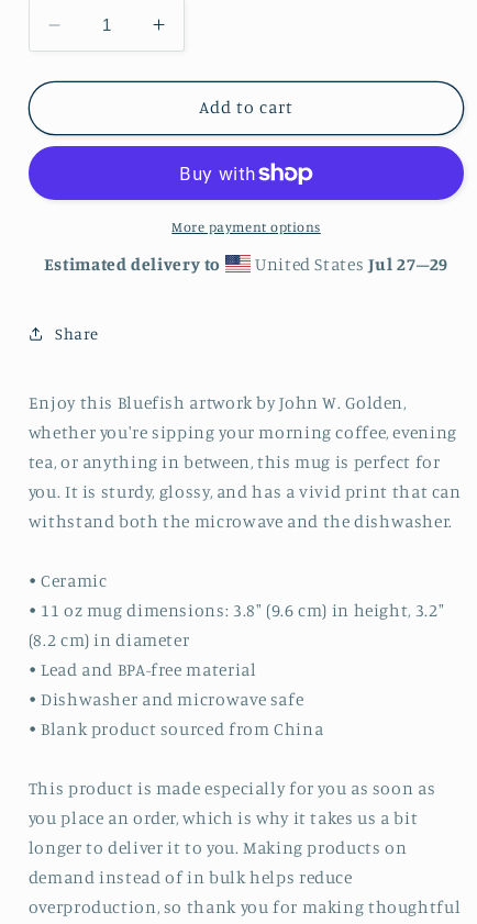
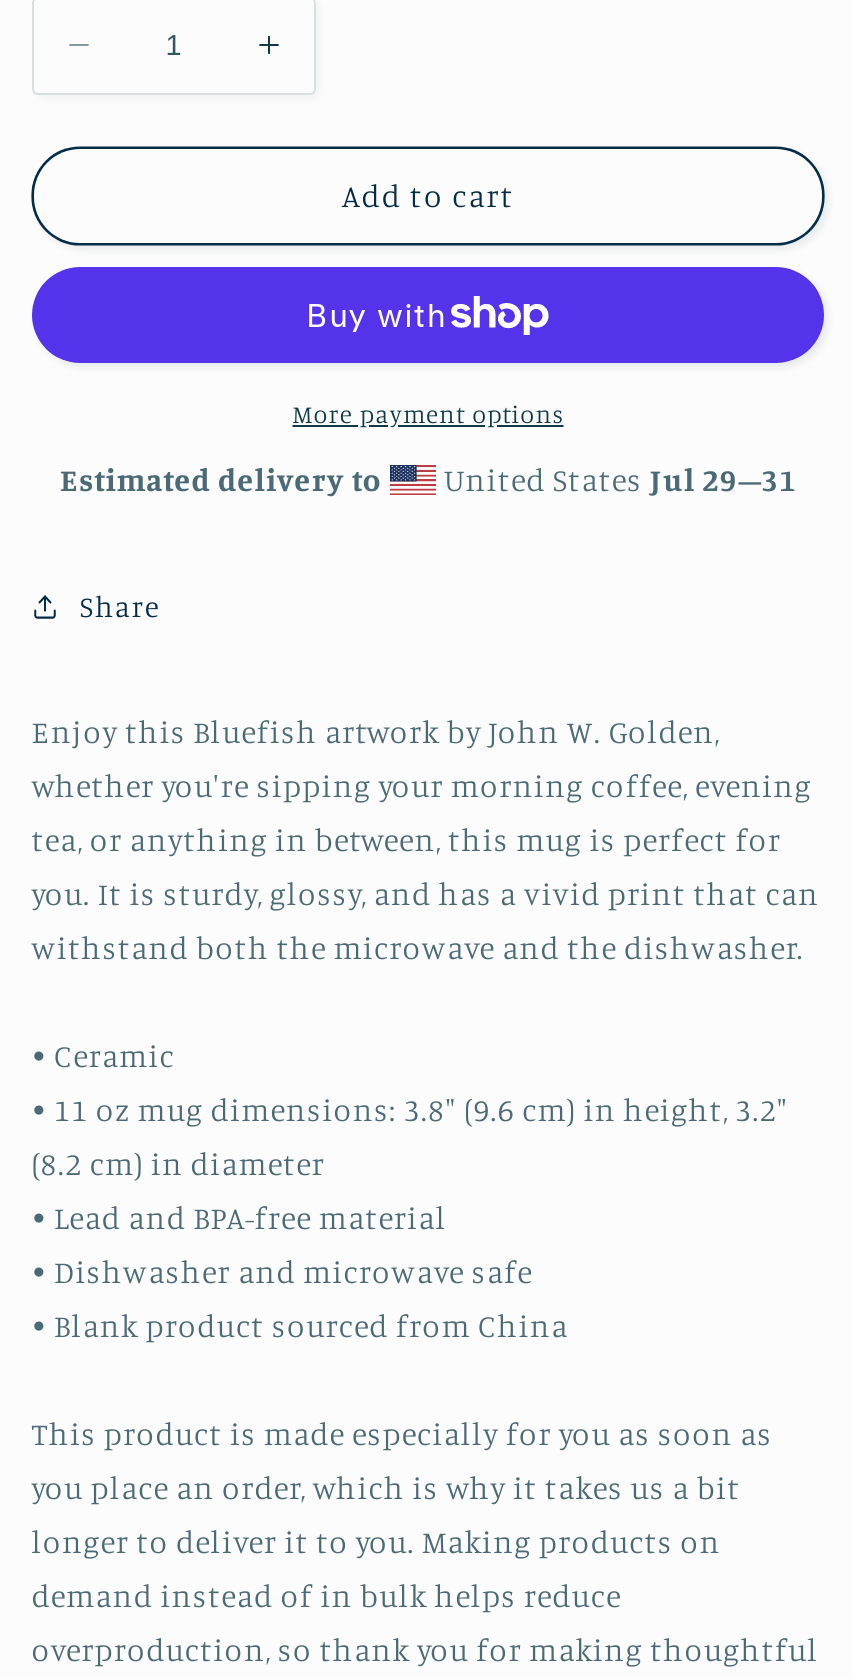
- United States Jul 27–29
+ United States Jul 29–31
